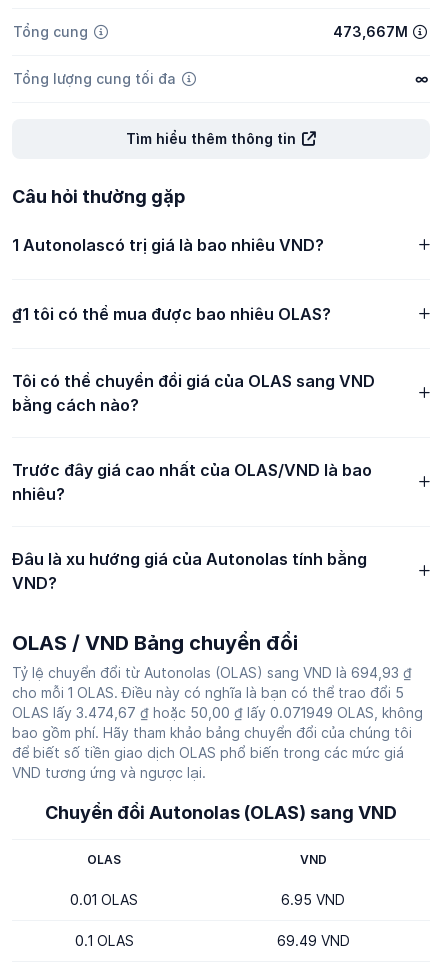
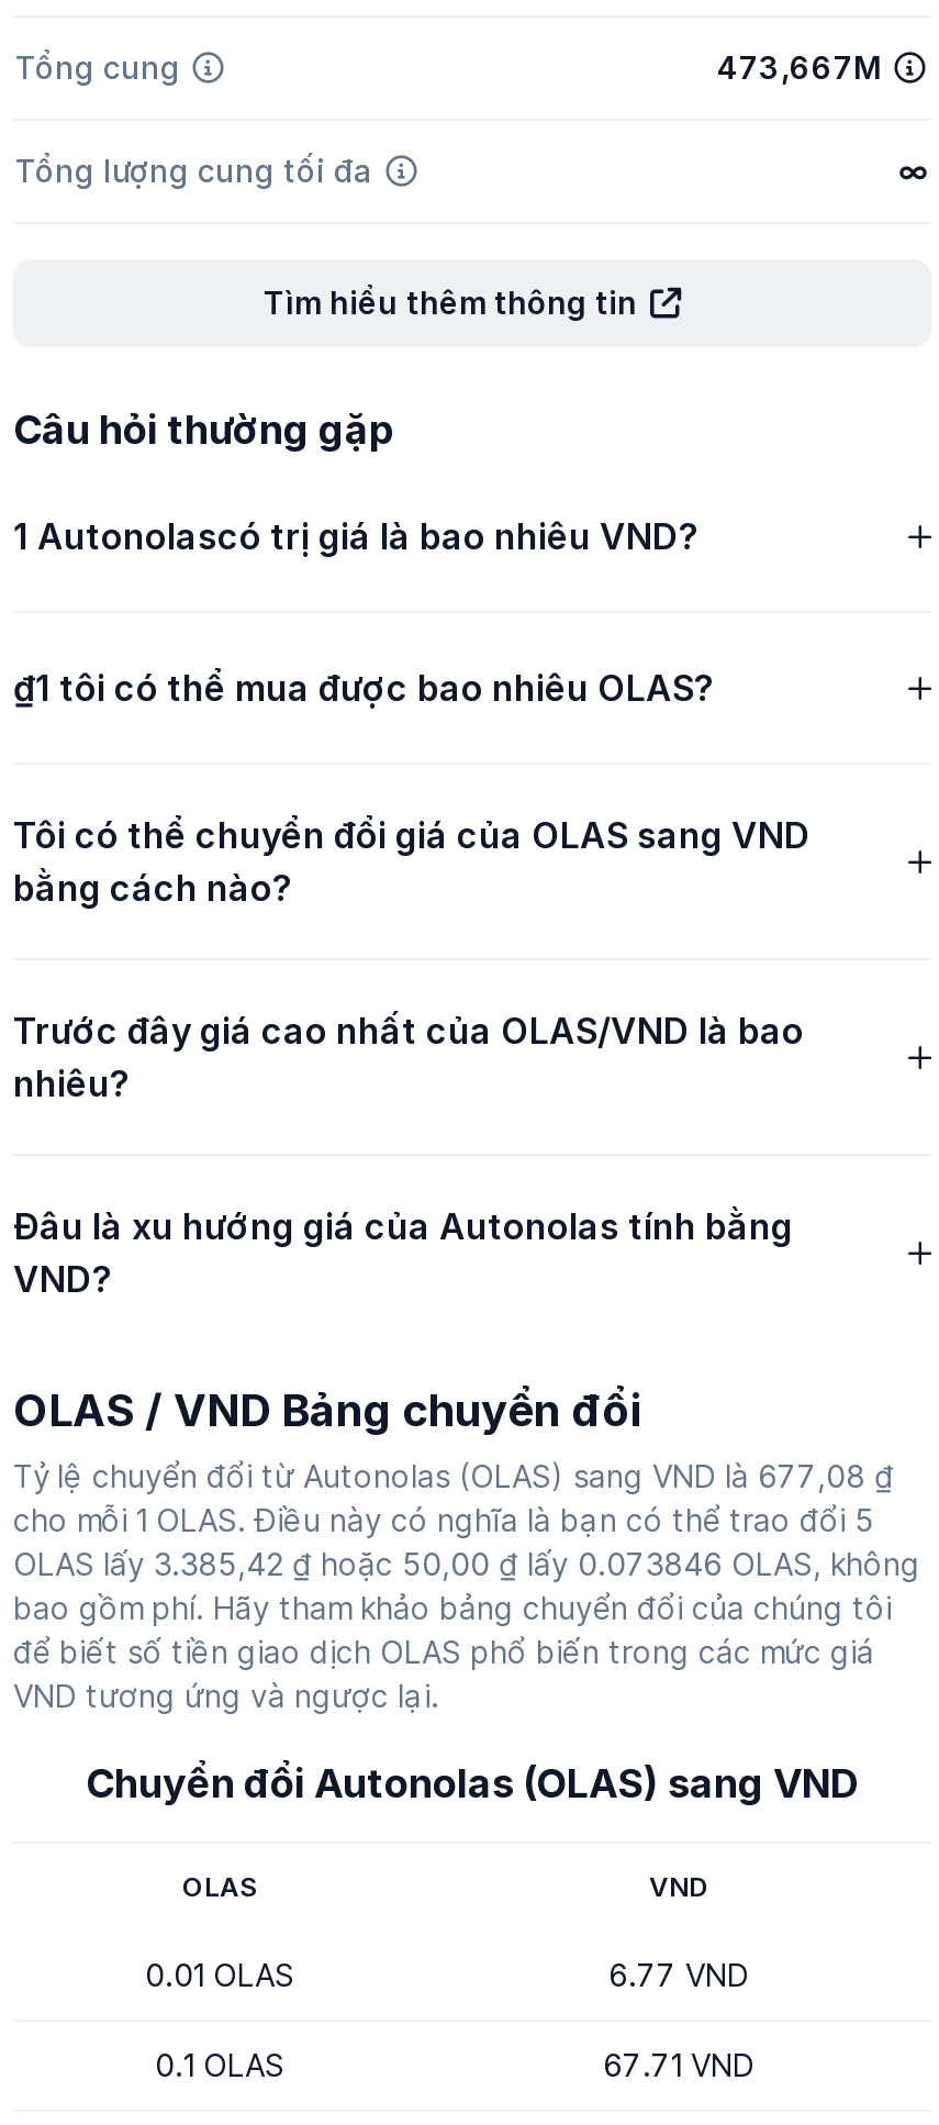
- Tỷ lệ chuyển đổi từ Autonolas (OLAS) sang VND là 694,93 ₫
+ Tỷ lệ chuyển đổi từ Autonolas (OLAS) sang VND là 677,08 ₫

- OLAS lấy 3.474,67 ₫ hoặc 50,00 ₫ lấy 0.071949 OLAS, không
+ OLAS lấy 3.385,42 ₫ hoặc 50,00 ₫ lấy 0.073846 OLAS, không

- 6.95 VND
+ 6.77 VND

- 69.49 VND
+ 67.71 VND
